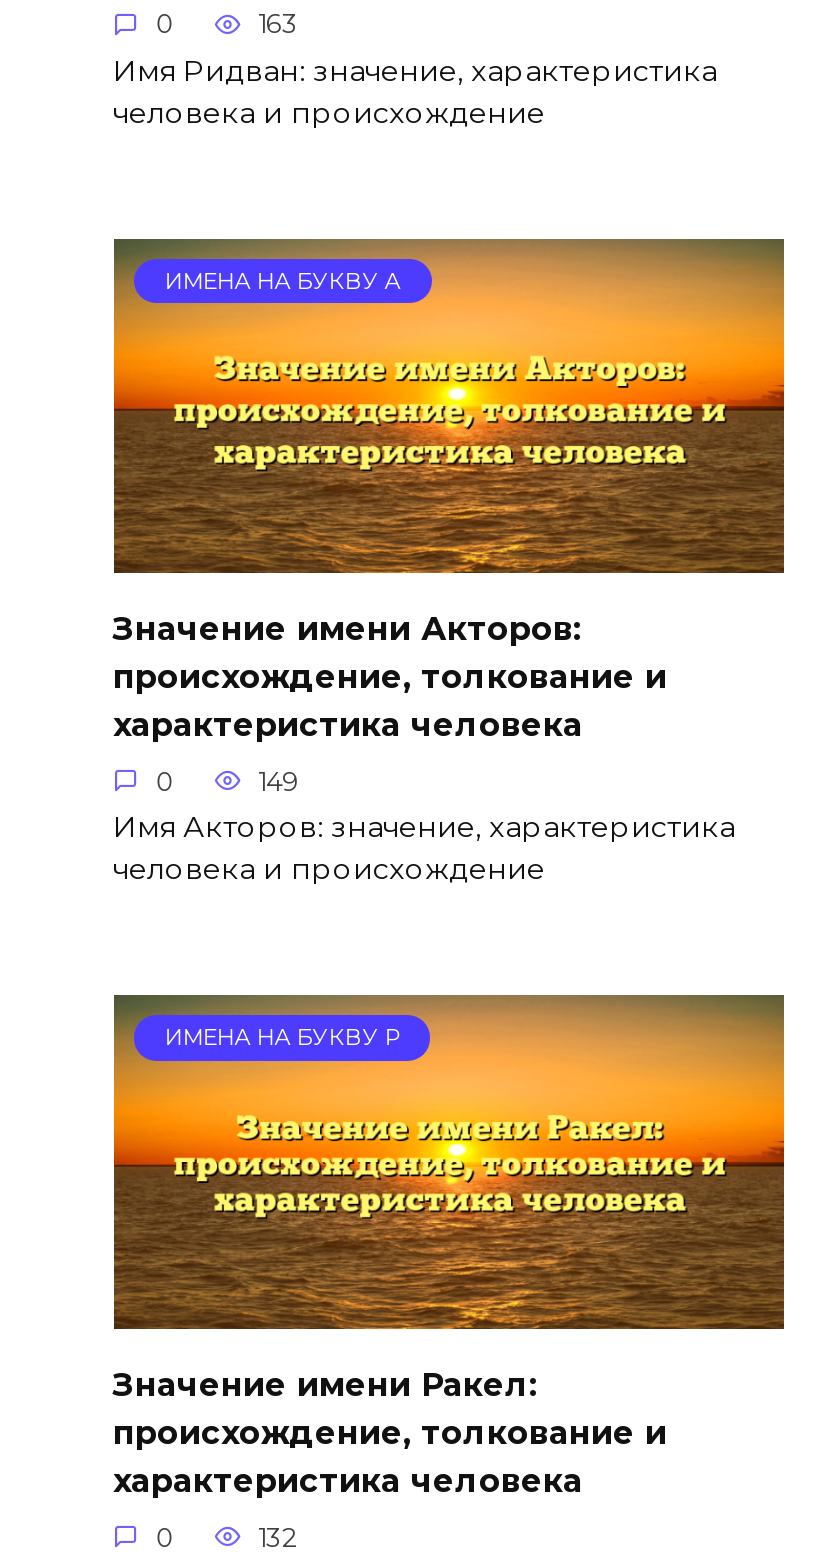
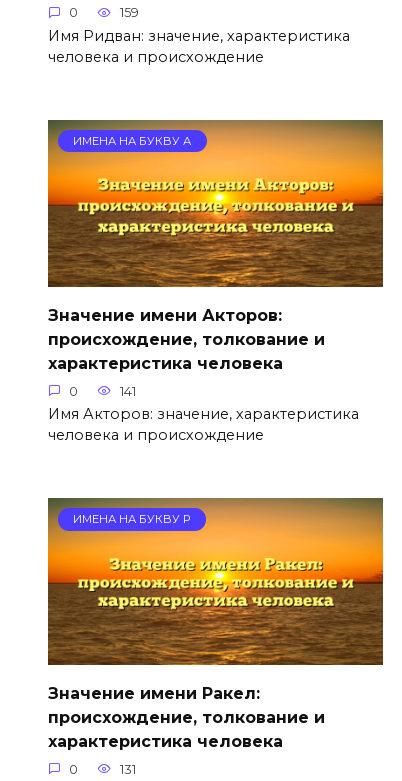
- 163
+ 159

- 149
+ 141

- 132
+ 131
